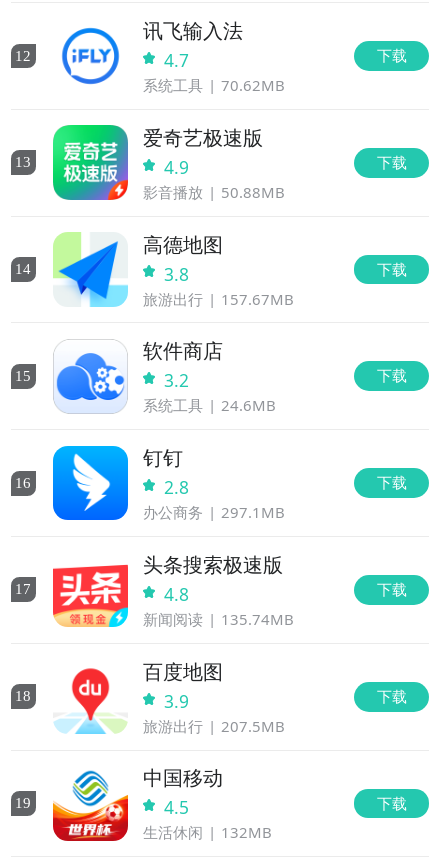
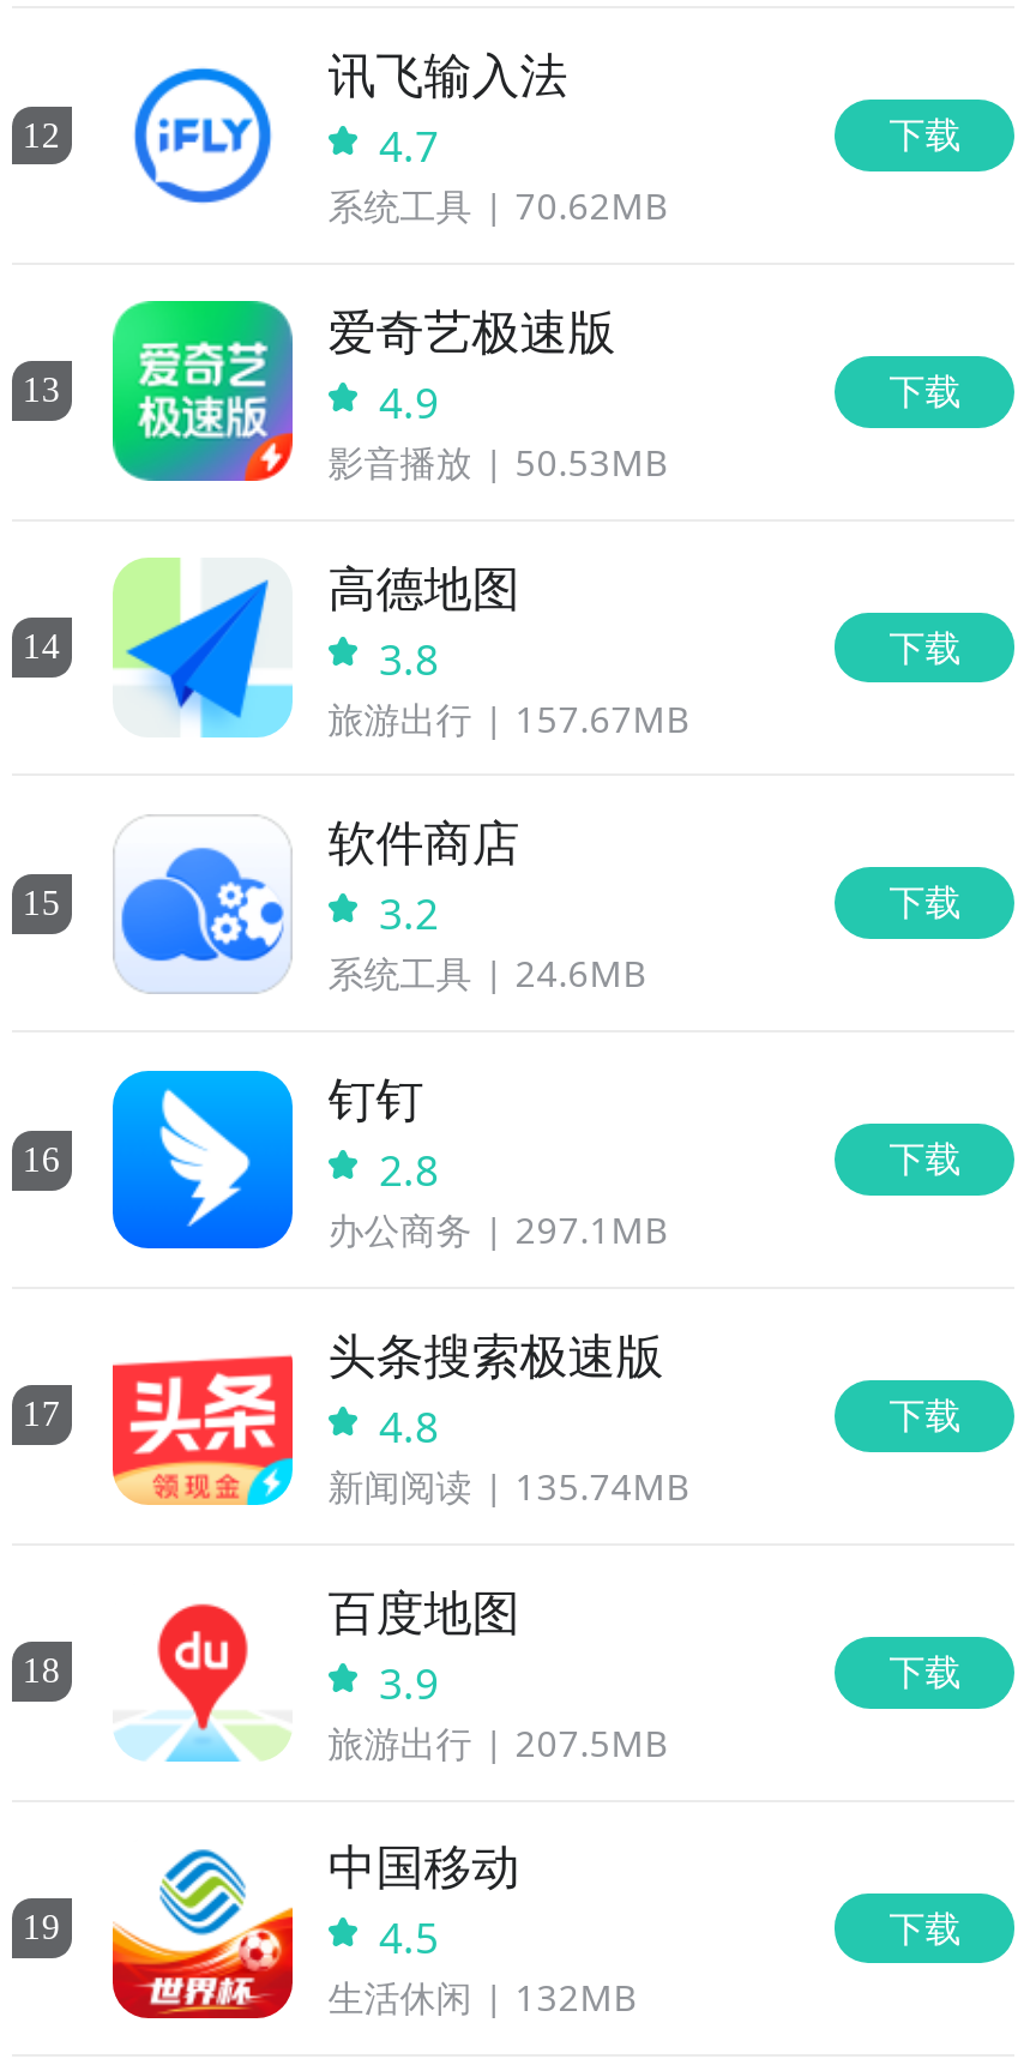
- 影音播放 50.88MB
+ 影音播放 50.53MB
